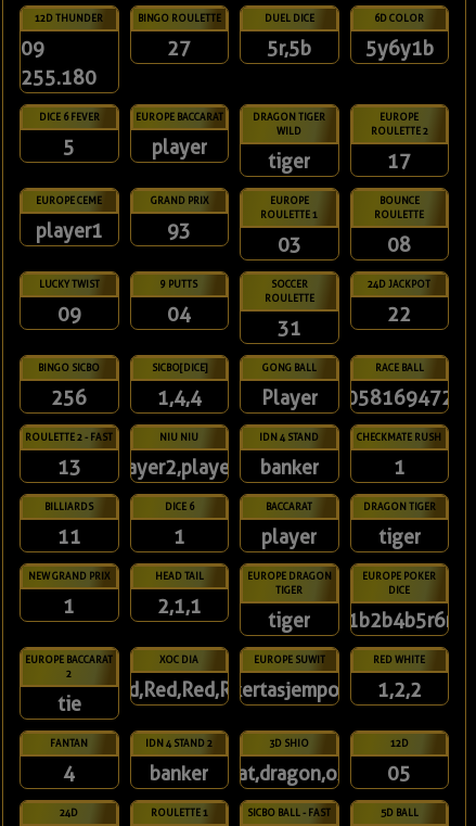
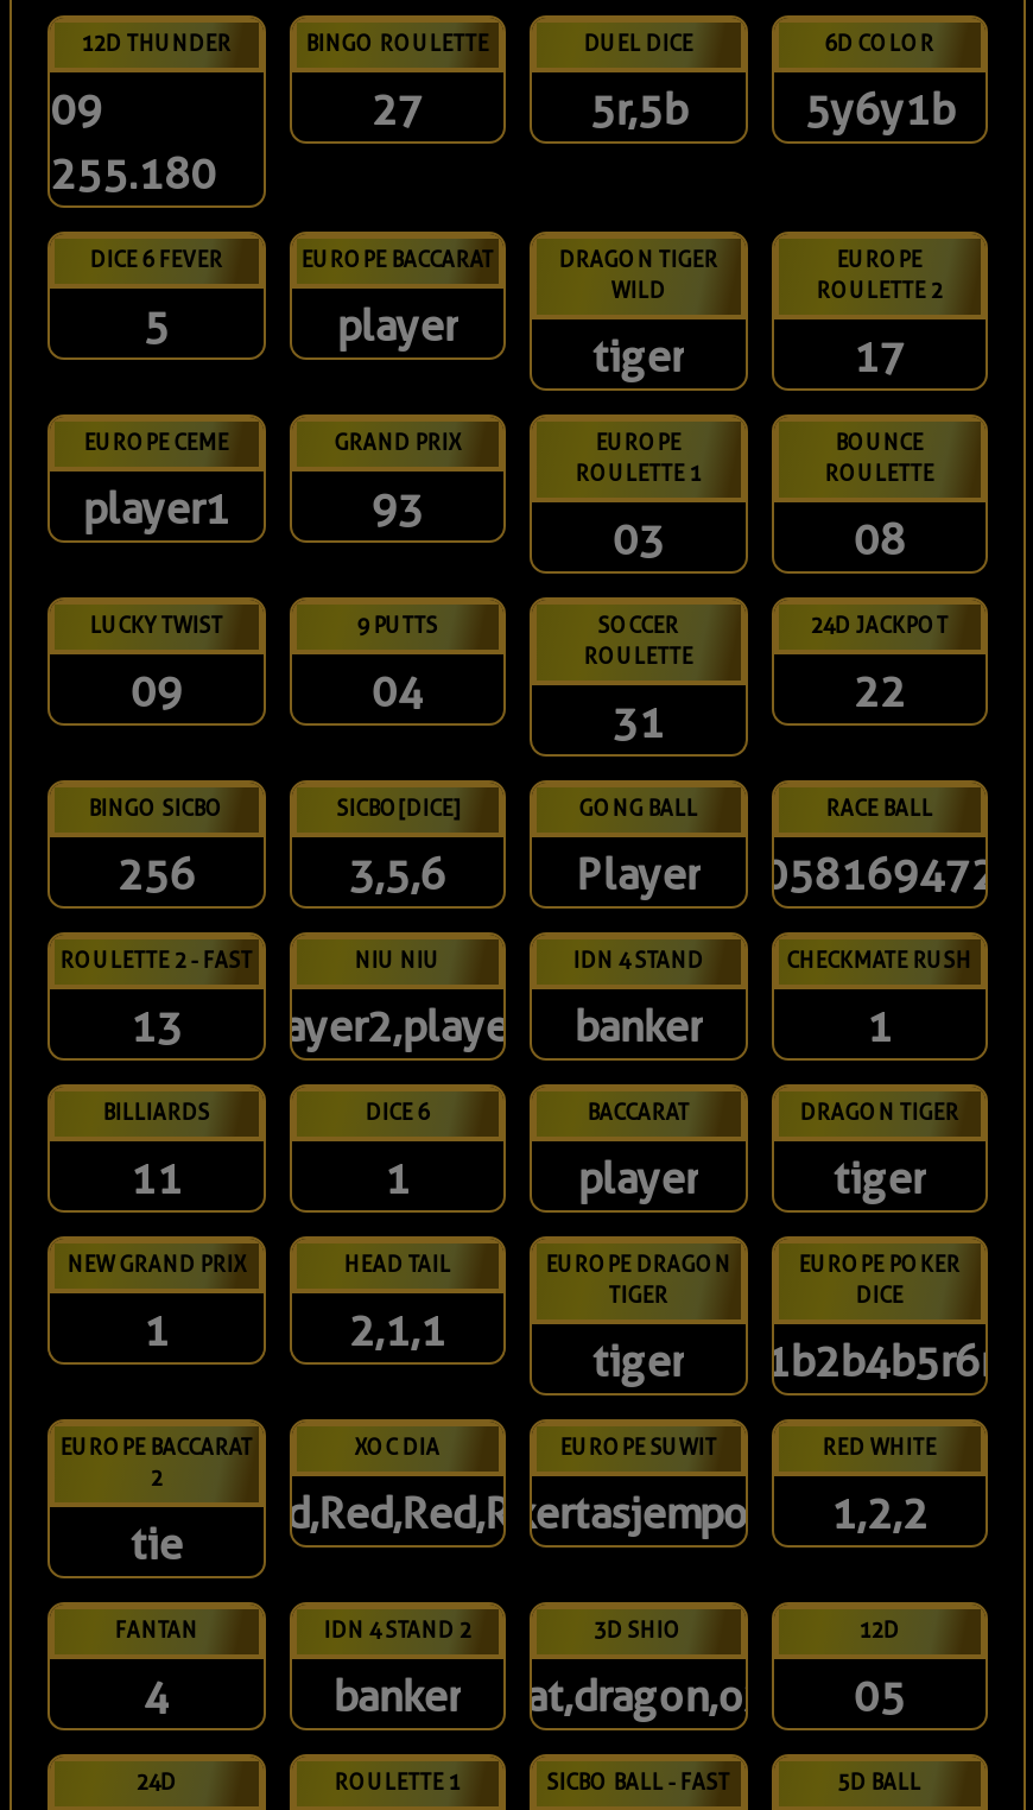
- 1,4,4
+ 3,5,6
